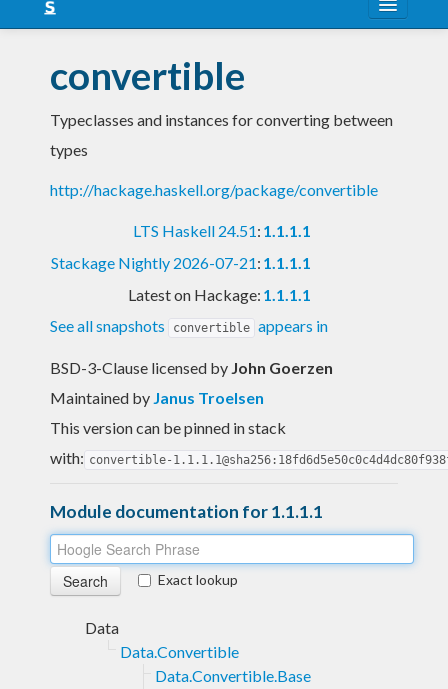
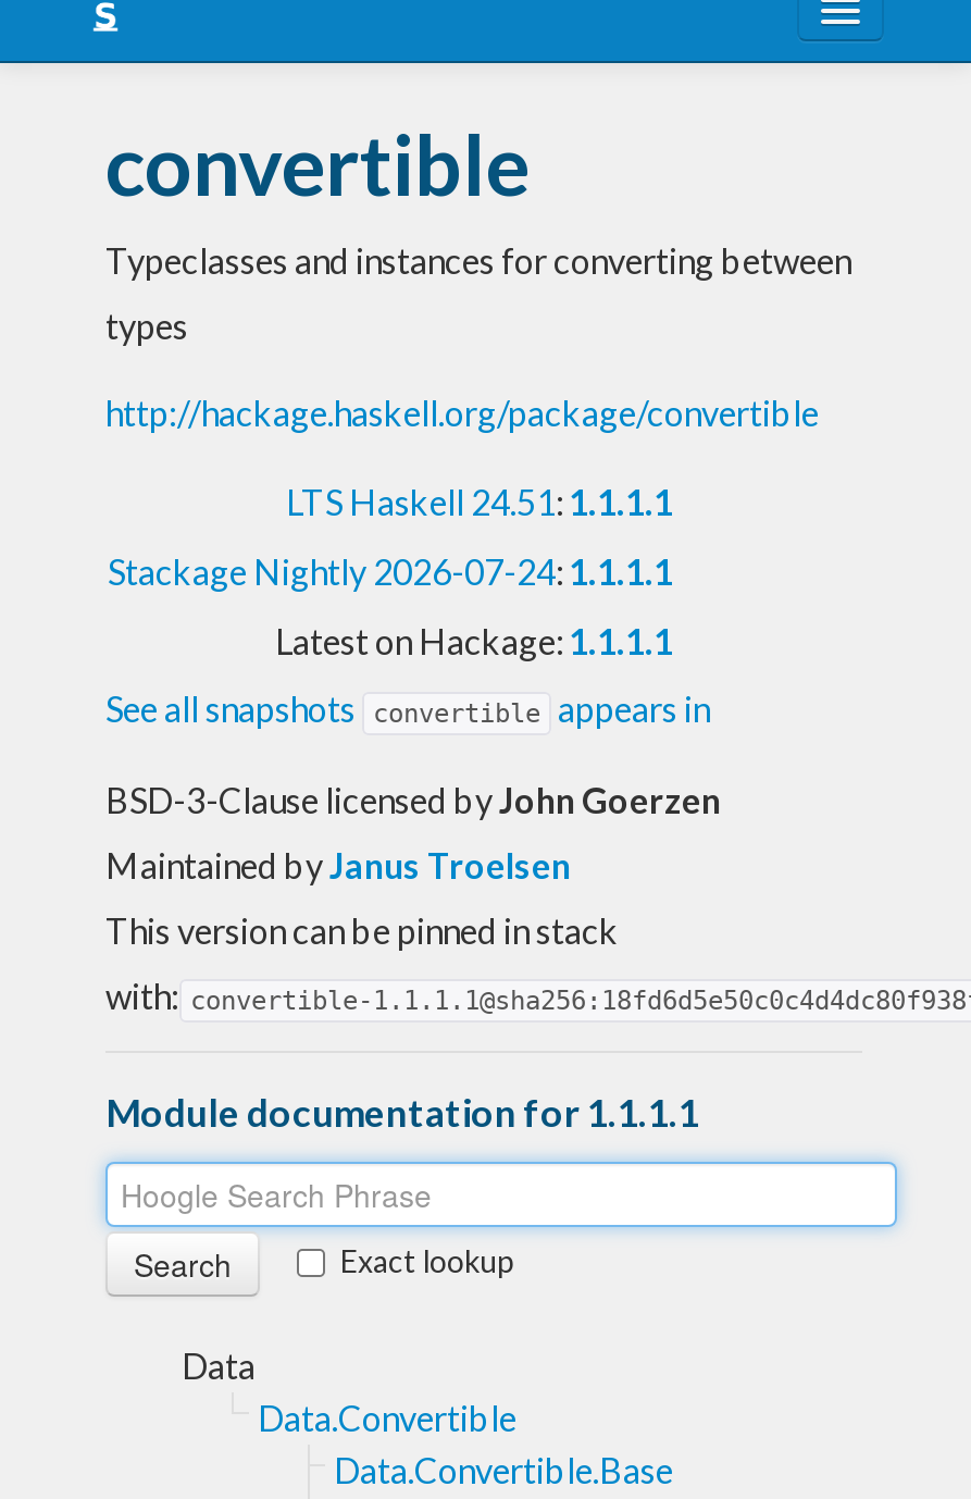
- Stackage Nightly 2026-07-21: 1.1.1.1
+ Stackage Nightly 2026-07-24: 1.1.1.1
